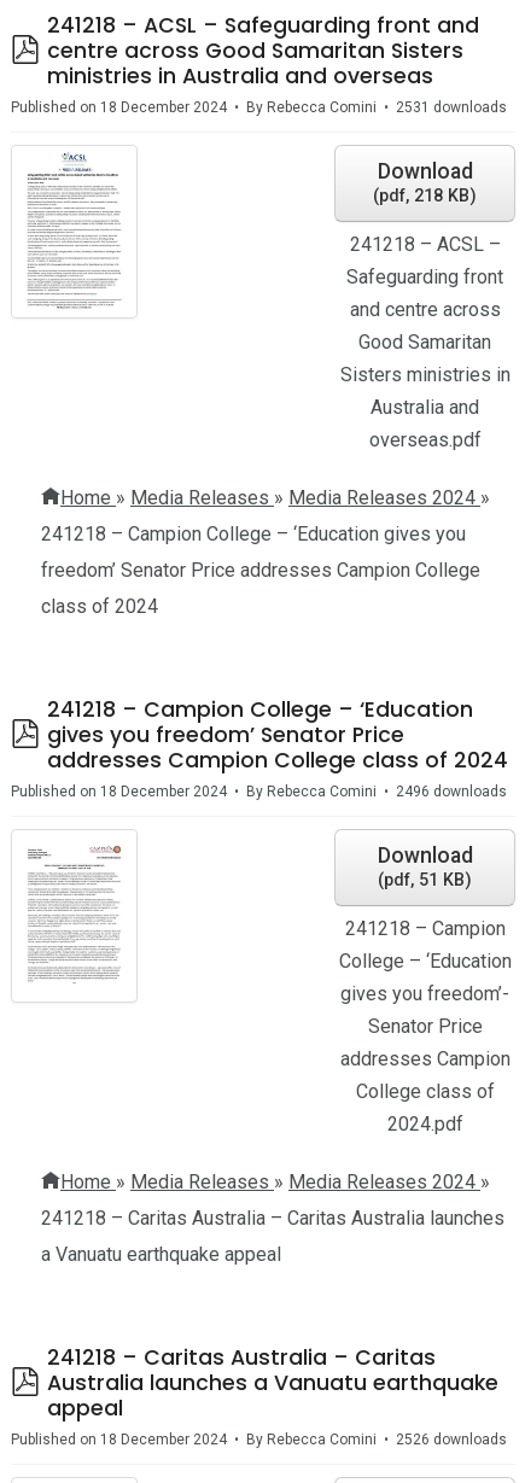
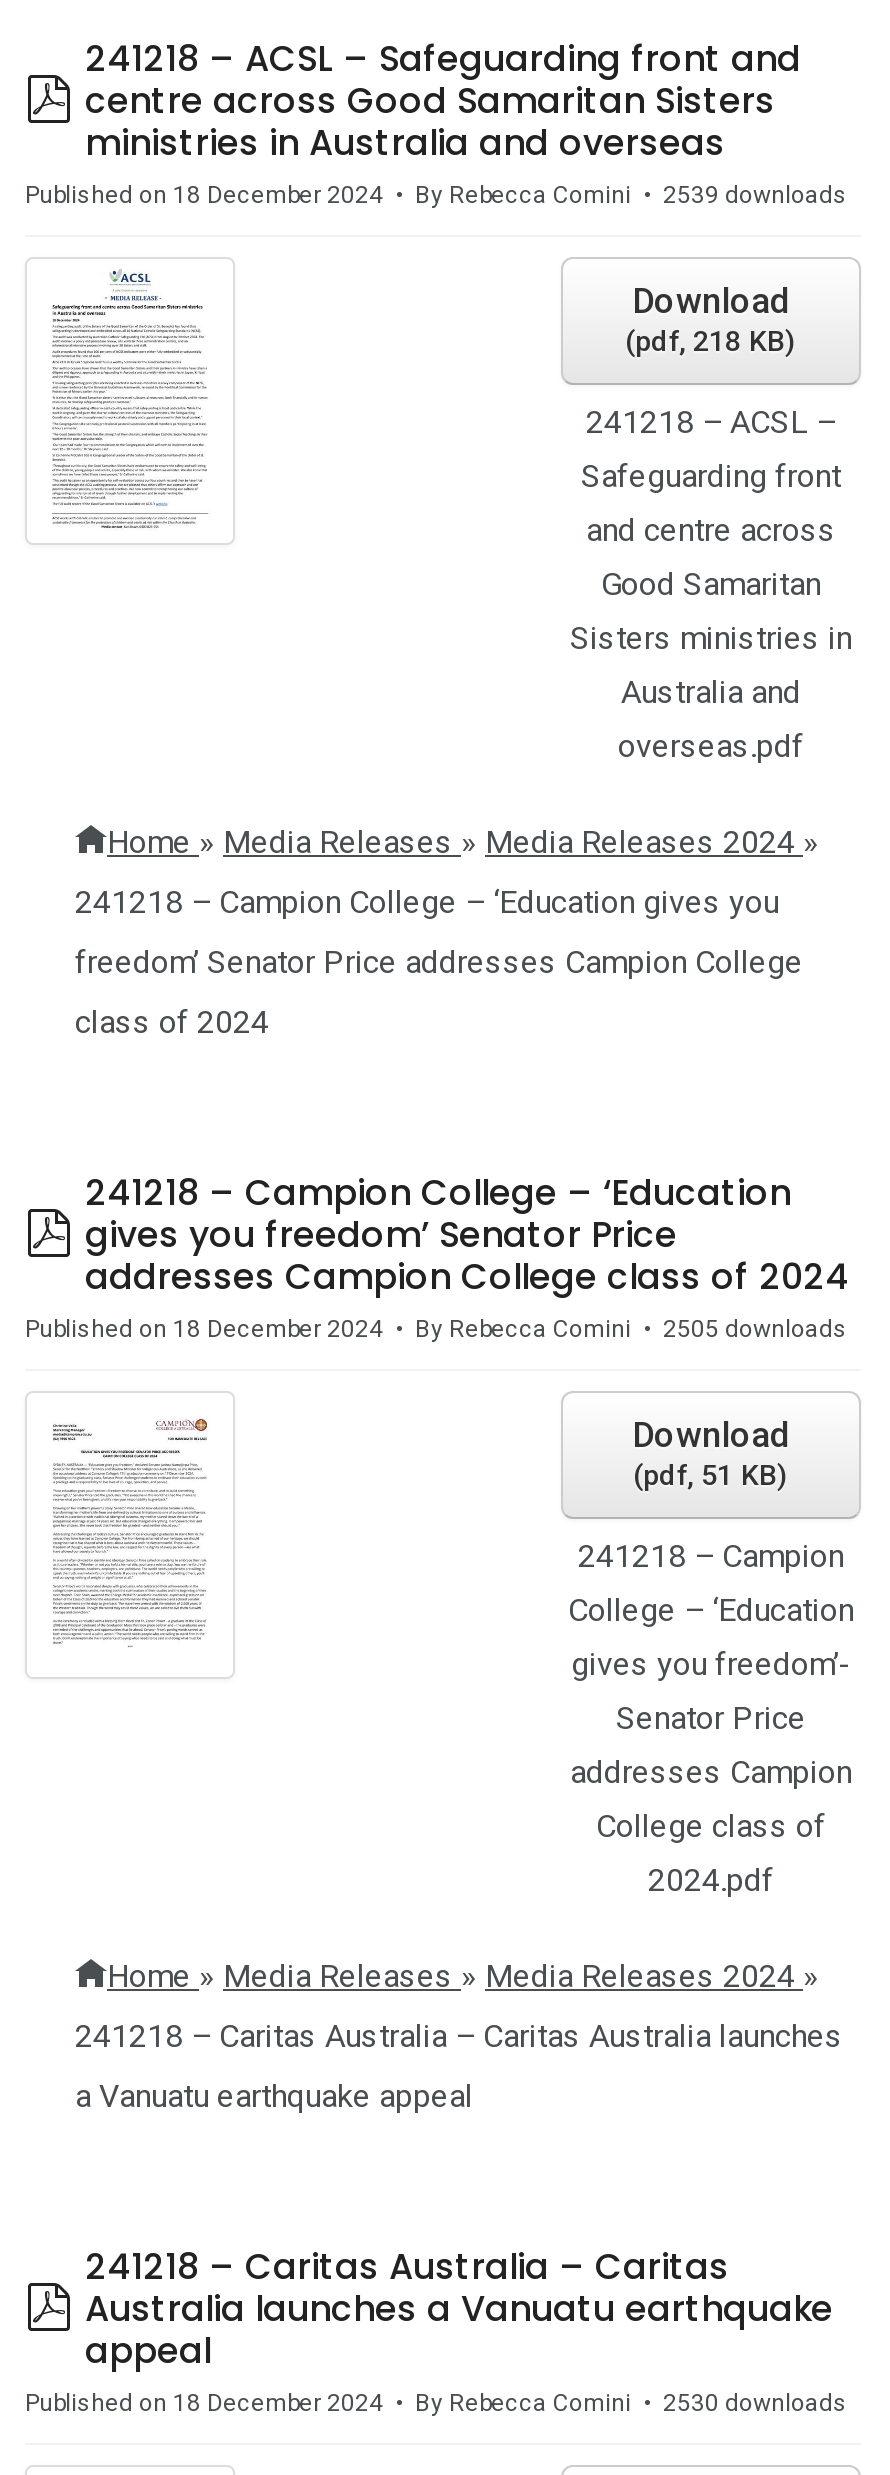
- 2531 downloads
+ 2539 downloads

- 2496 downloads
+ 2505 downloads

- 2526 downloads
+ 2530 downloads
